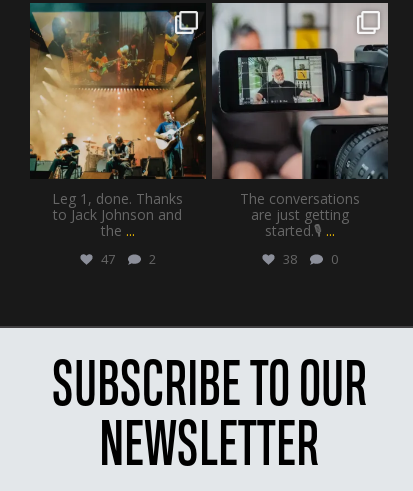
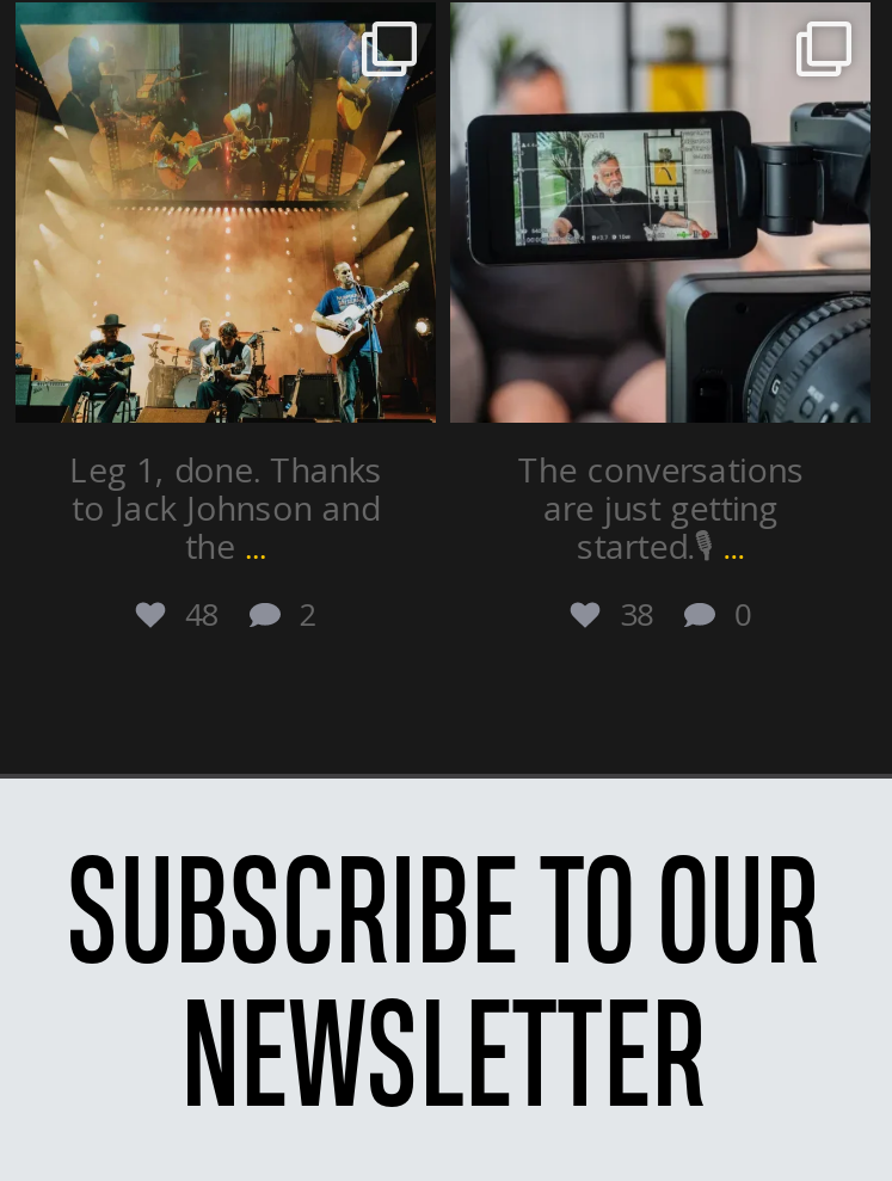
- 47 2
+ 48 2
